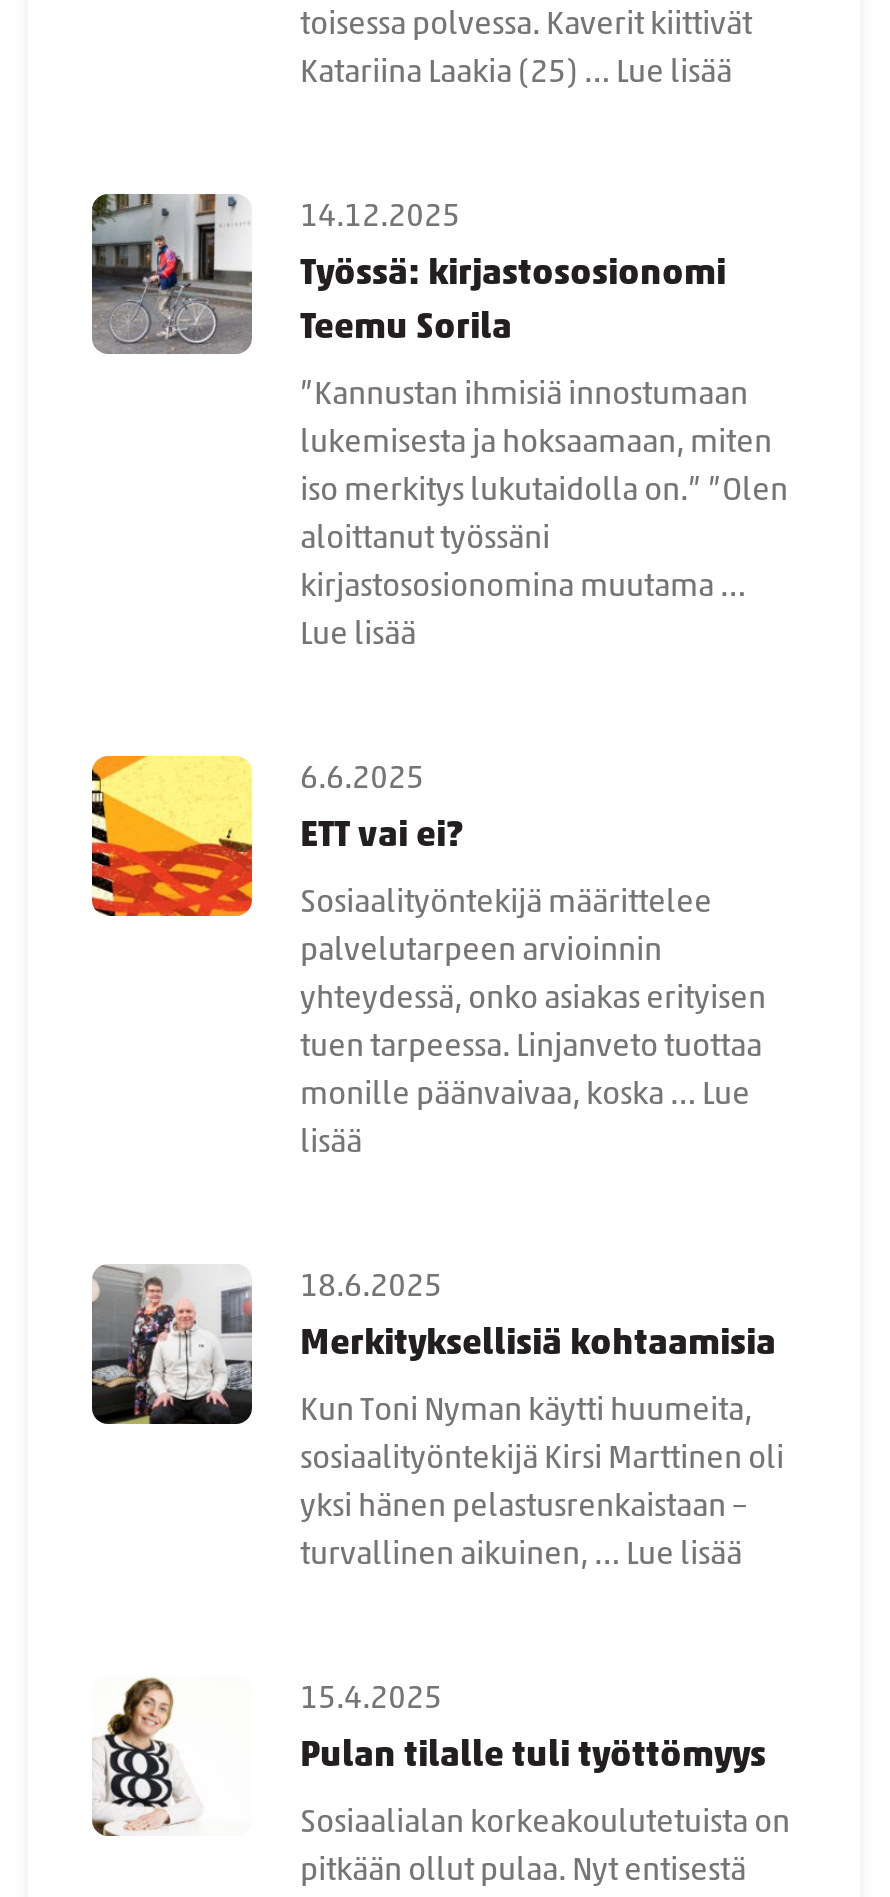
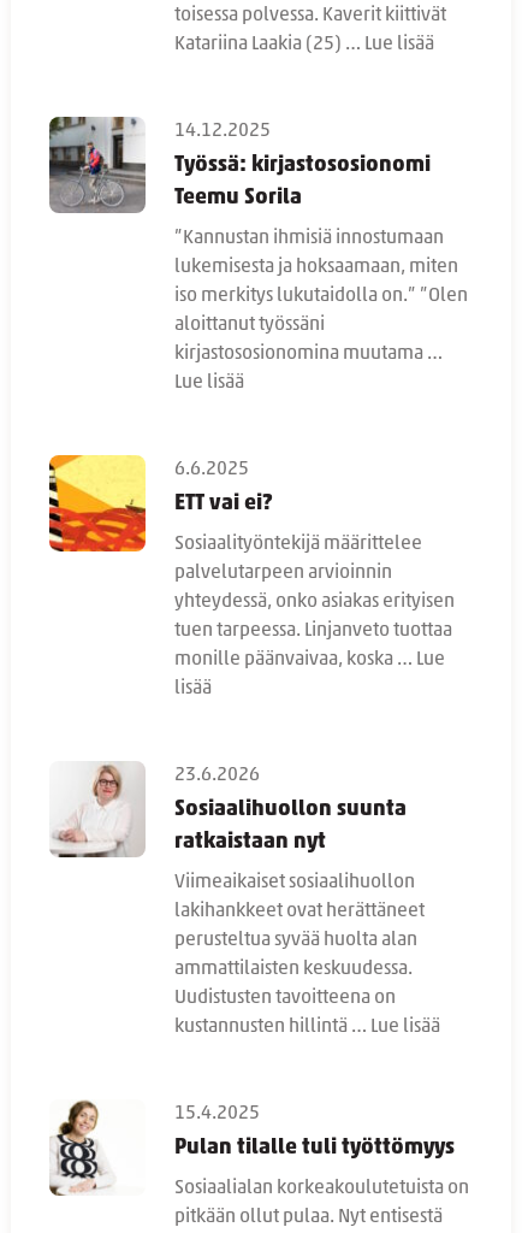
- [image]
- 18.6.2025
- Merkityksellisiä kohtaamisia
- Kun Toni Nyman käytti huumeita,
- sosiaalityöntekijä Kirsi Marttinen oli
- yksi hänen pelastusrenkaistaan –
- turvallinen aikuinen, … Lue lisää
+ [image]
+ 23.6.2026
+ Sosiaalihuollon suunta
+ ratkaistaan nyt
+ Viimeaikaiset sosiaalihuollon
+ lakihankkeet ovat herättäneet
+ perusteltua syvää huolta alan
+ ammattilaisten keskuudessa.
+ Uudistusten tavoitteena on
+ kustannusten hillintä … Lue lisää
